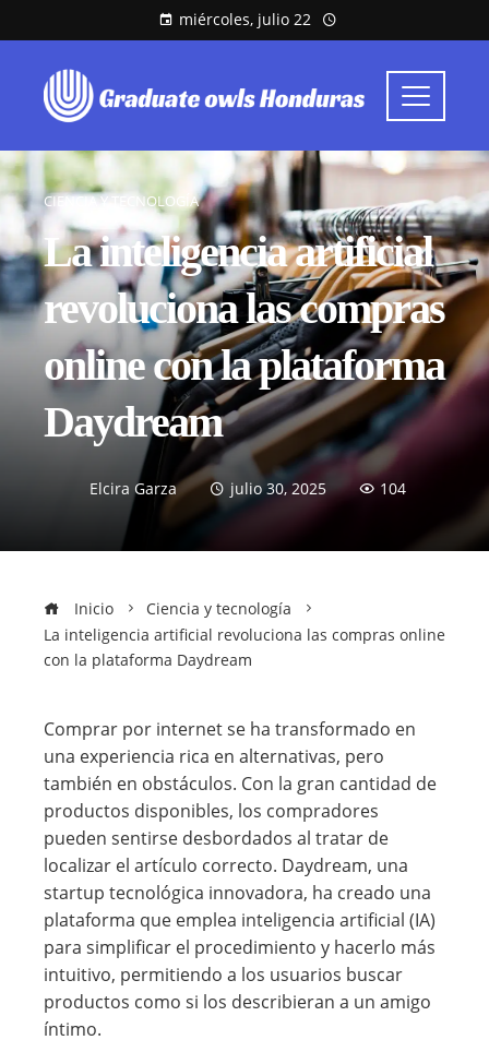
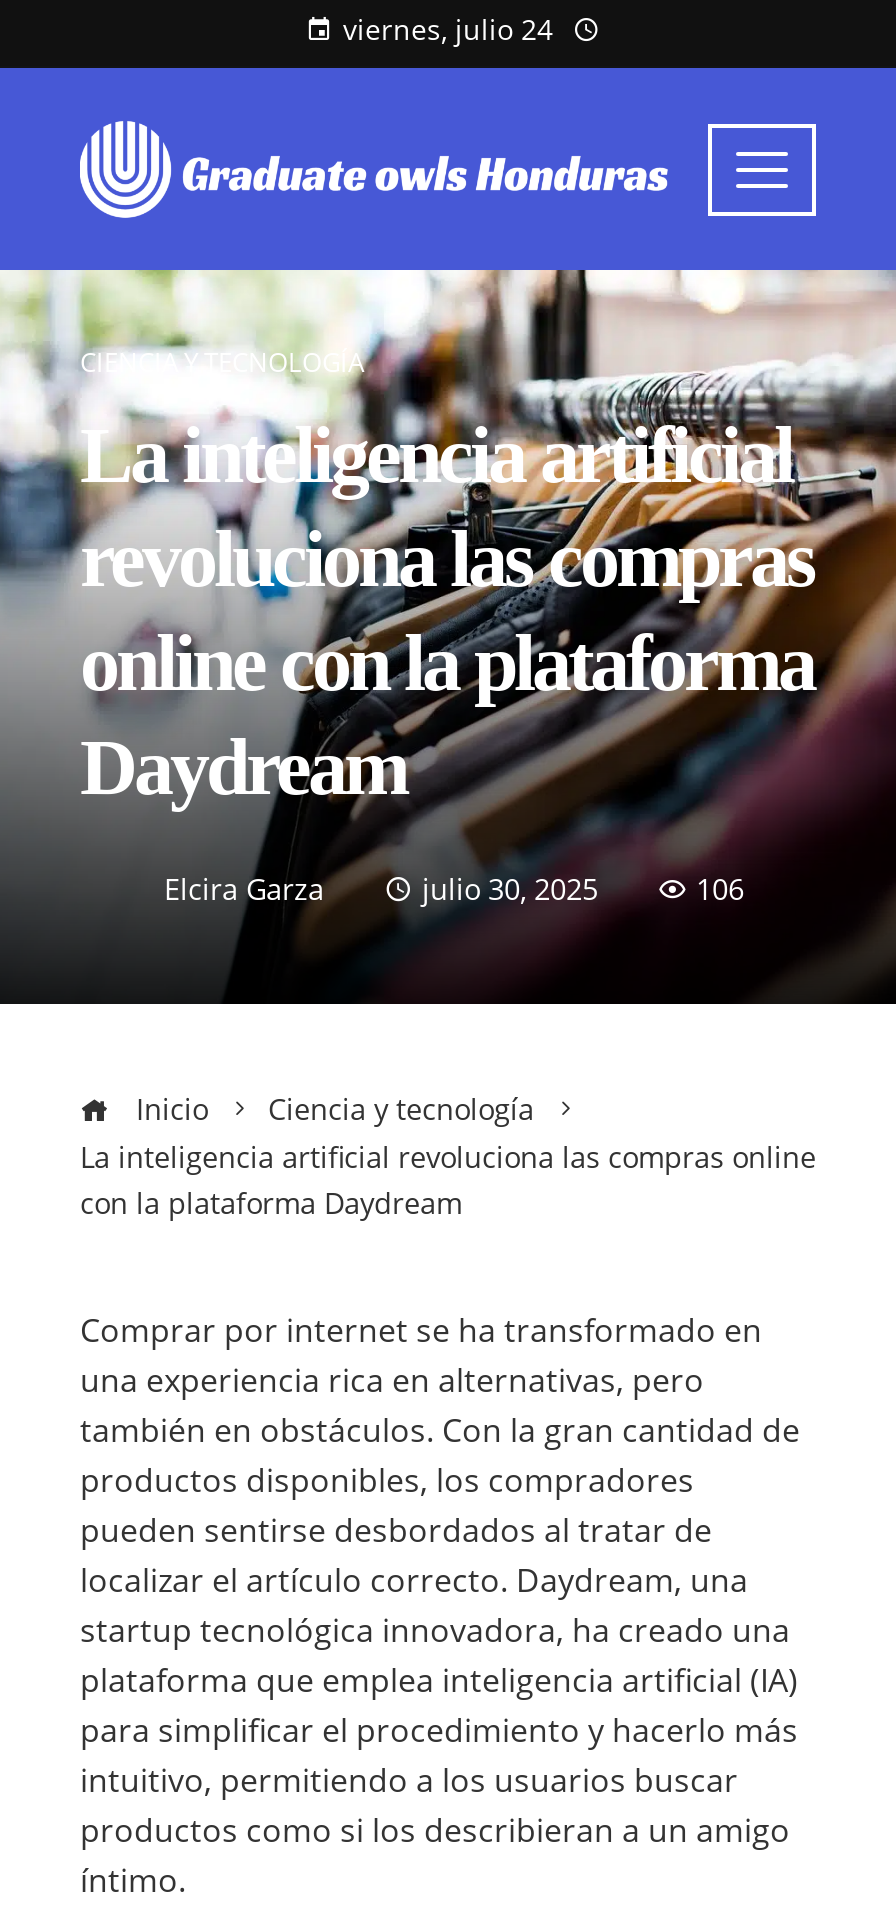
- miércoles, julio 22
+ viernes, julio 24

- 104
+ 106
